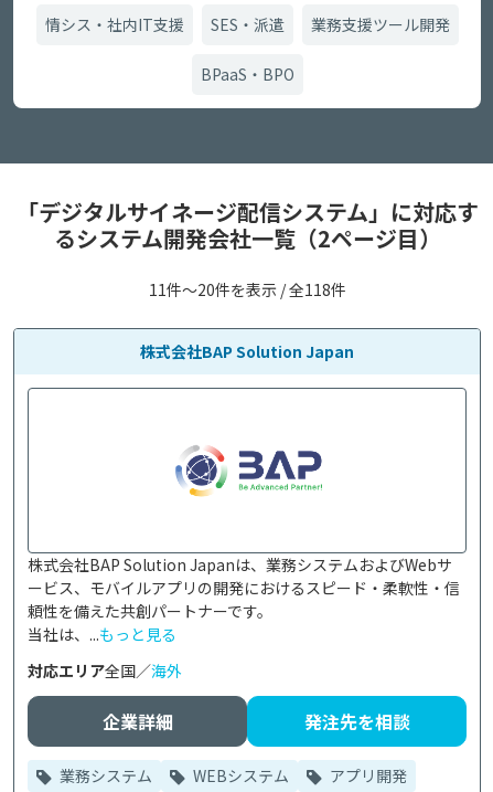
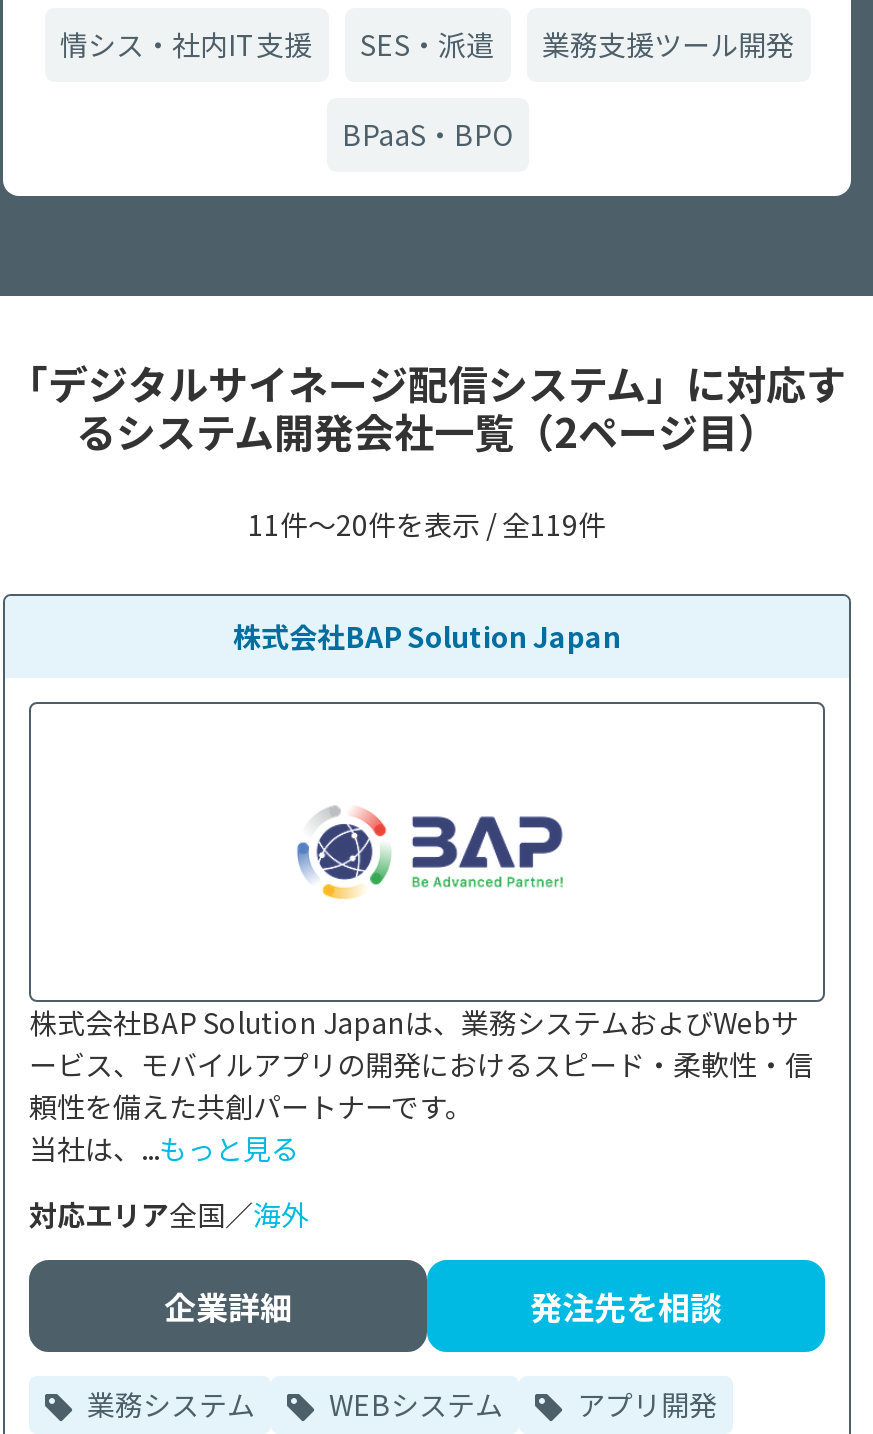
- 11件〜20件を表示 / 全118件
+ 11件〜20件を表示 / 全119件
